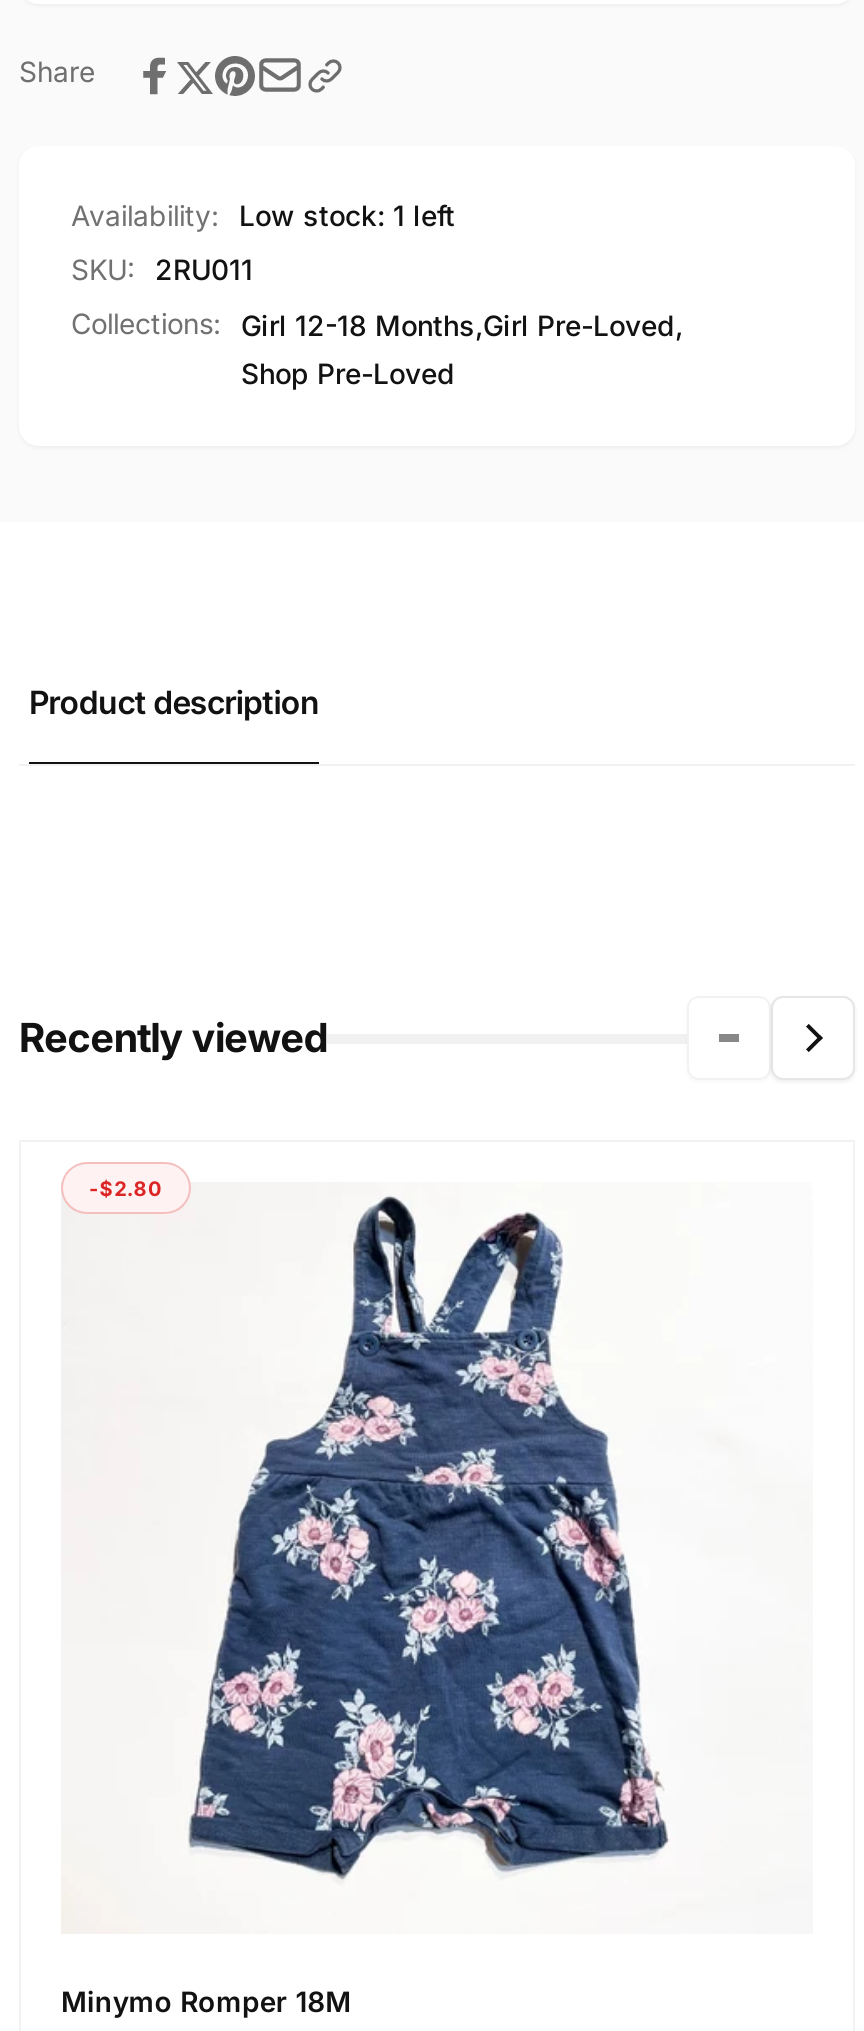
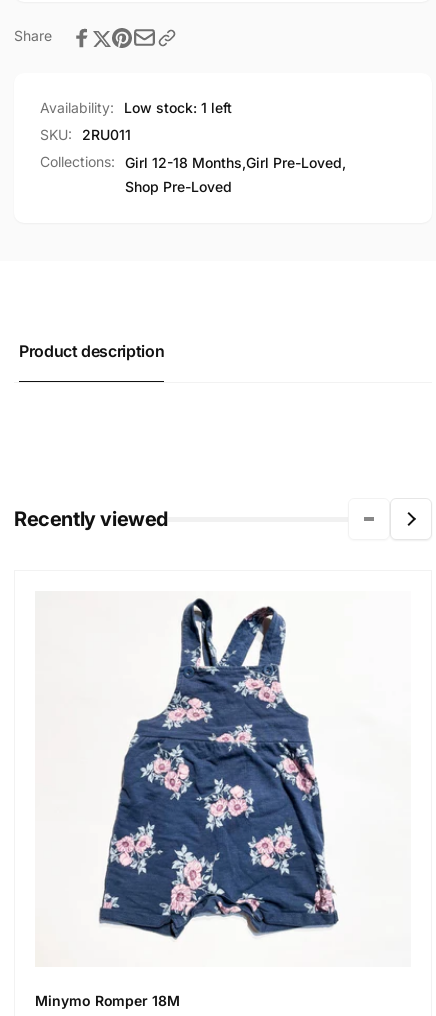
- -$2.80
